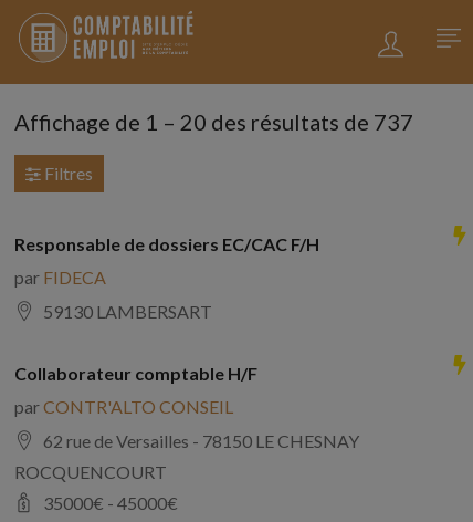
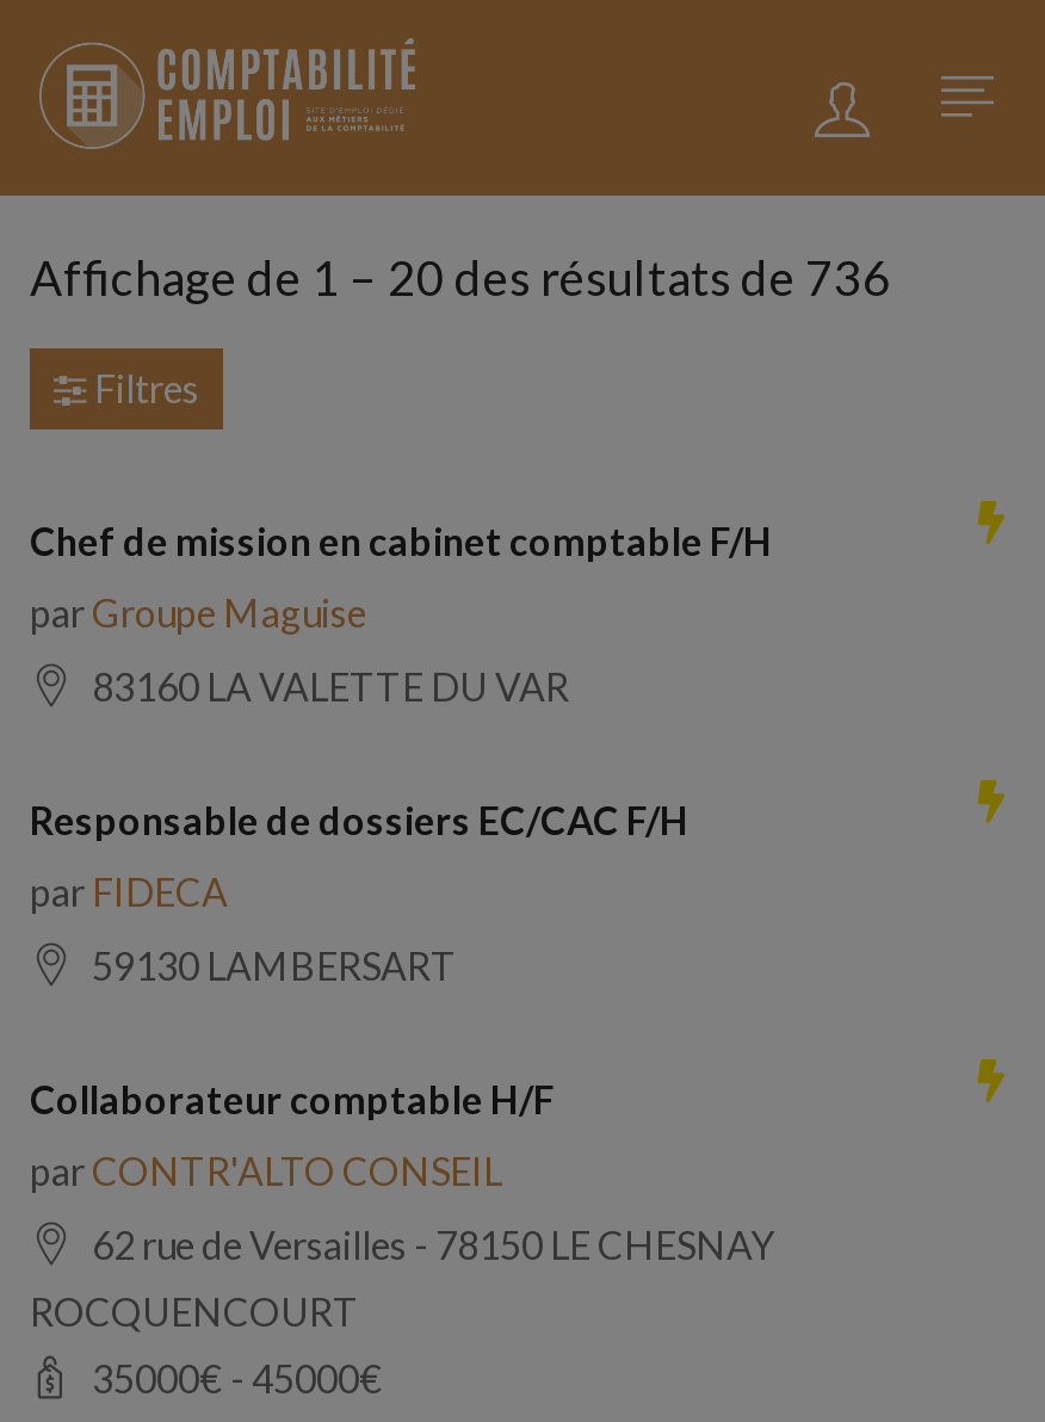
- Affichage de 1 – 20 des résultats de 737
+ Affichage de 1 – 20 des résultats de 736

+ Chef de mission en cabinet comptable F/H
+ par Groupe Maguise
+ 83160 LA VALETTE DU VAR
